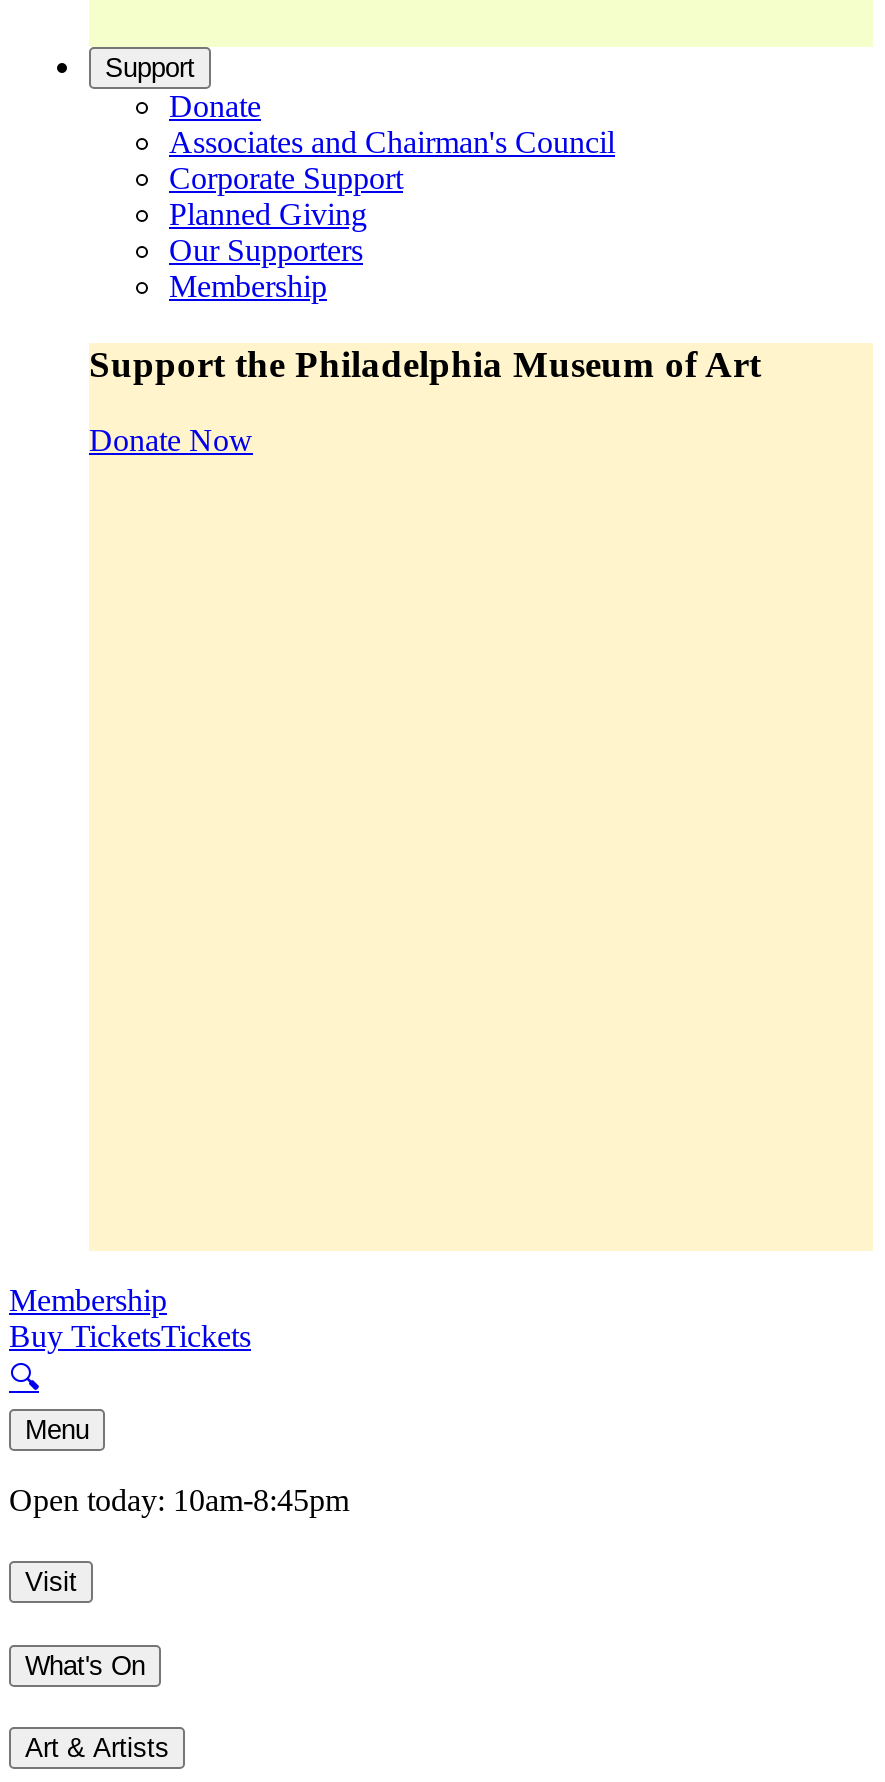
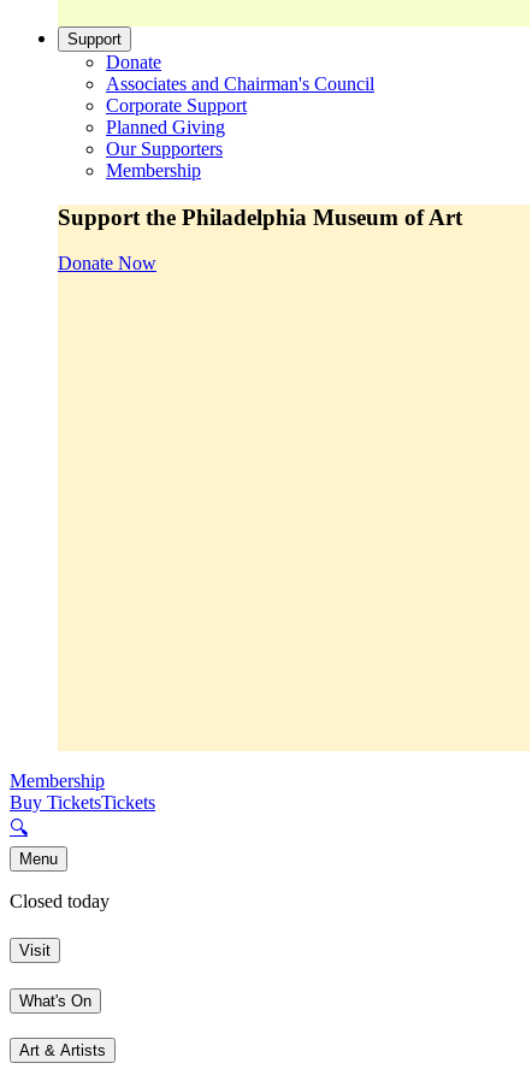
- Open today: 10am-8:45pm
+ Closed today
